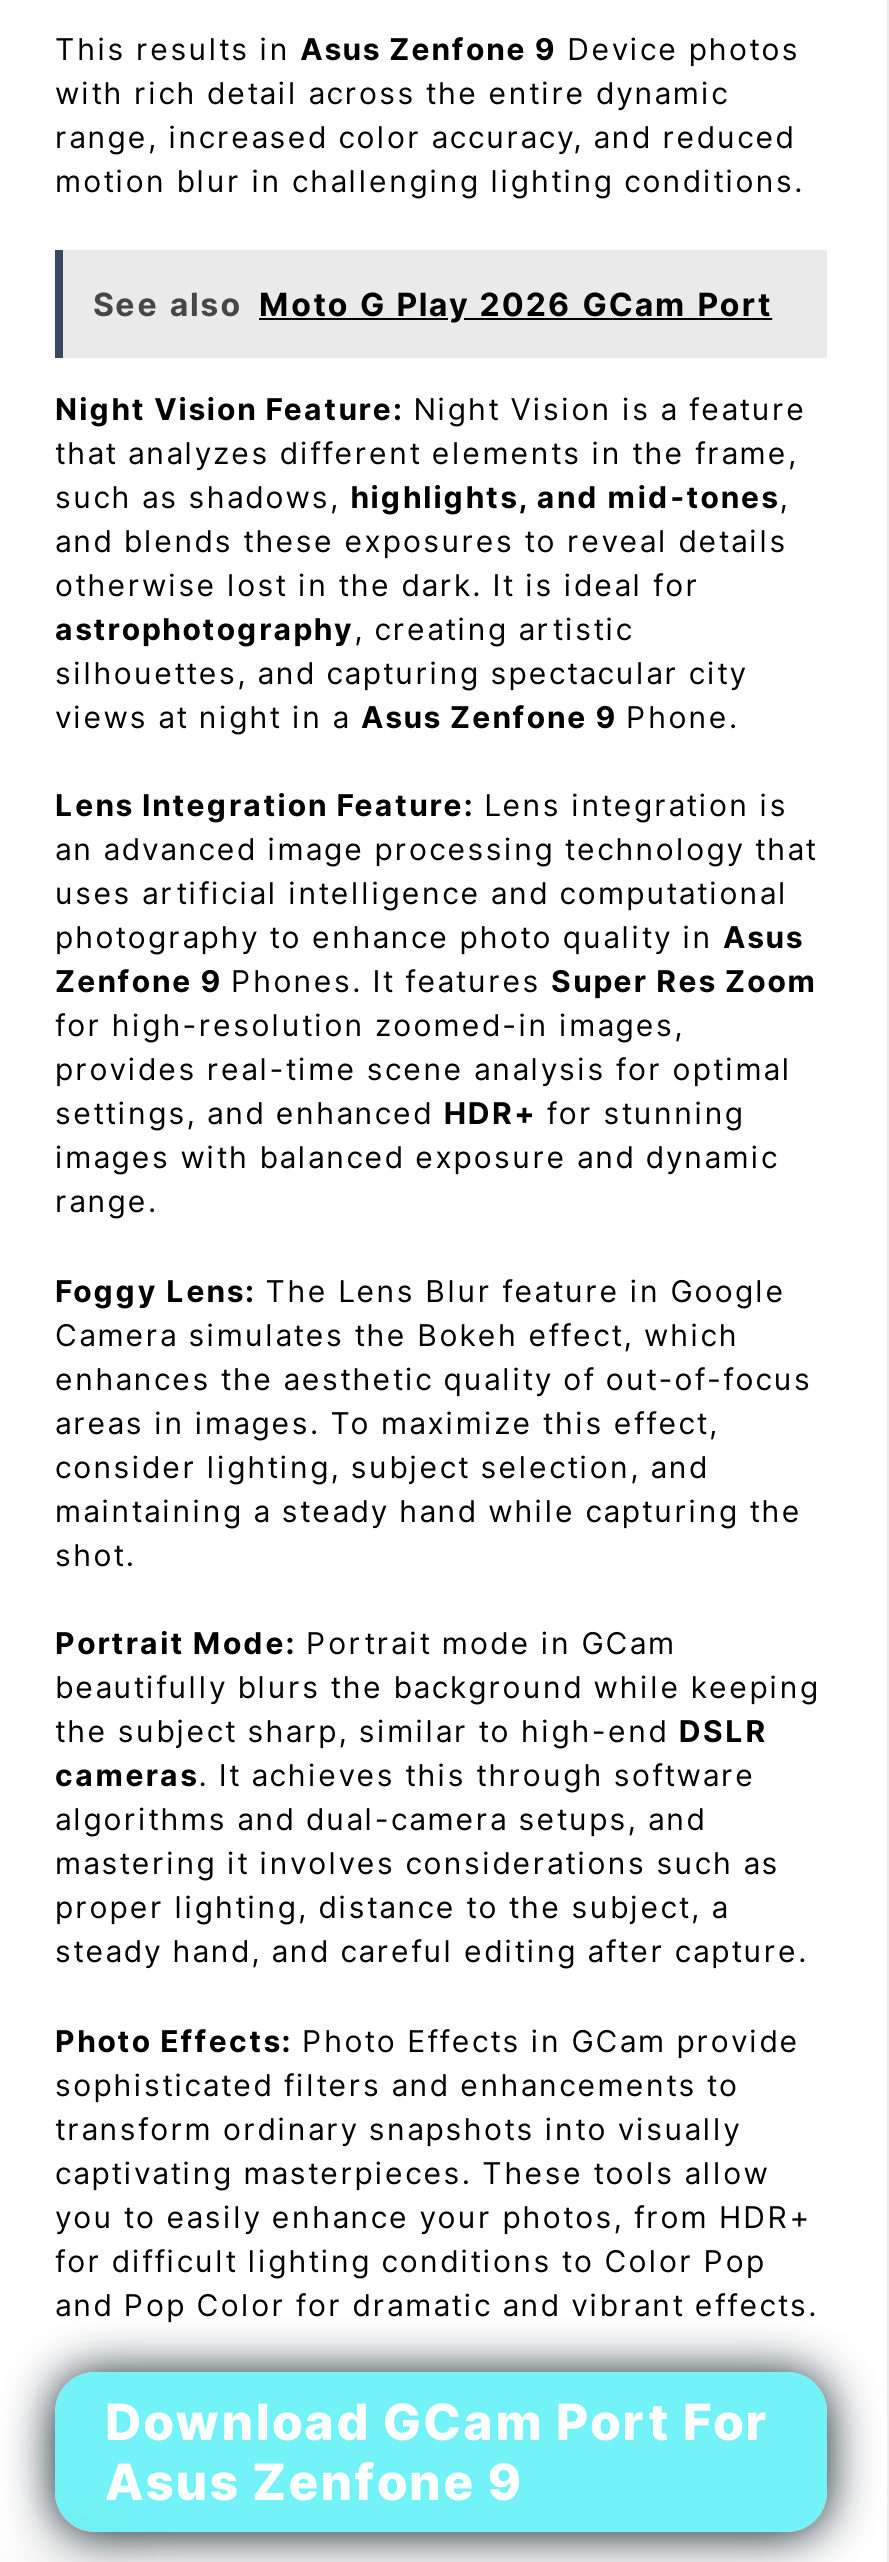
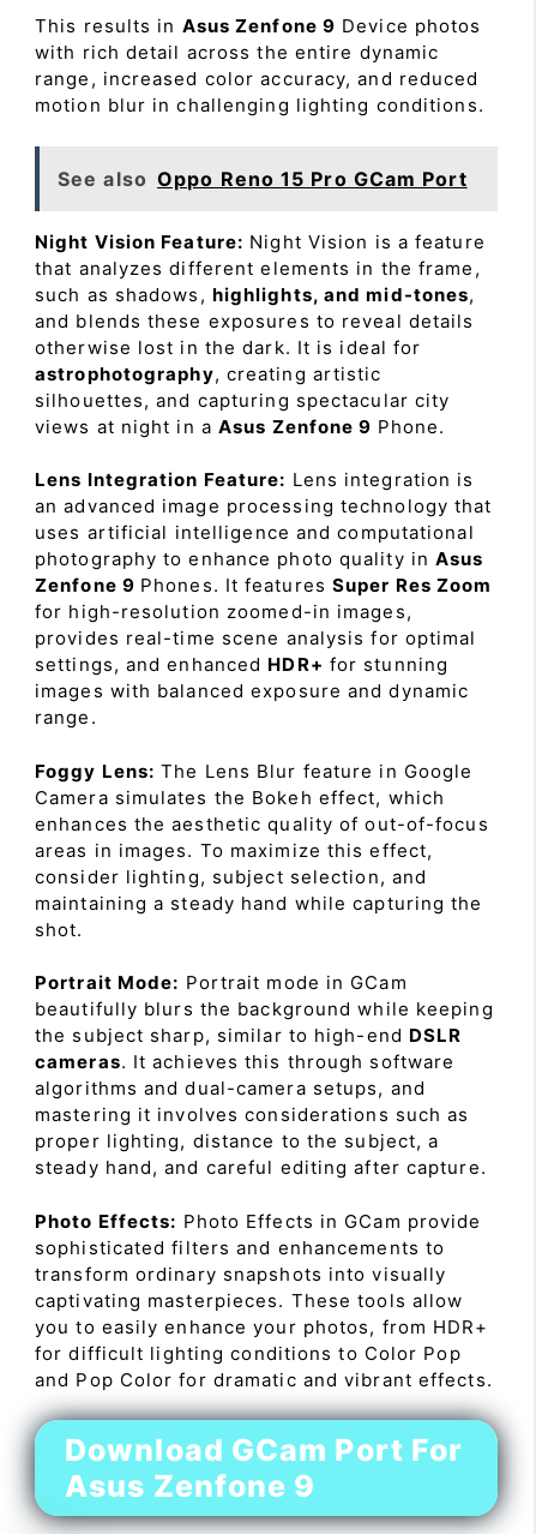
- See also Moto G Play 2026 GCam Port
+ See also Oppo Reno 15 Pro GCam Port
